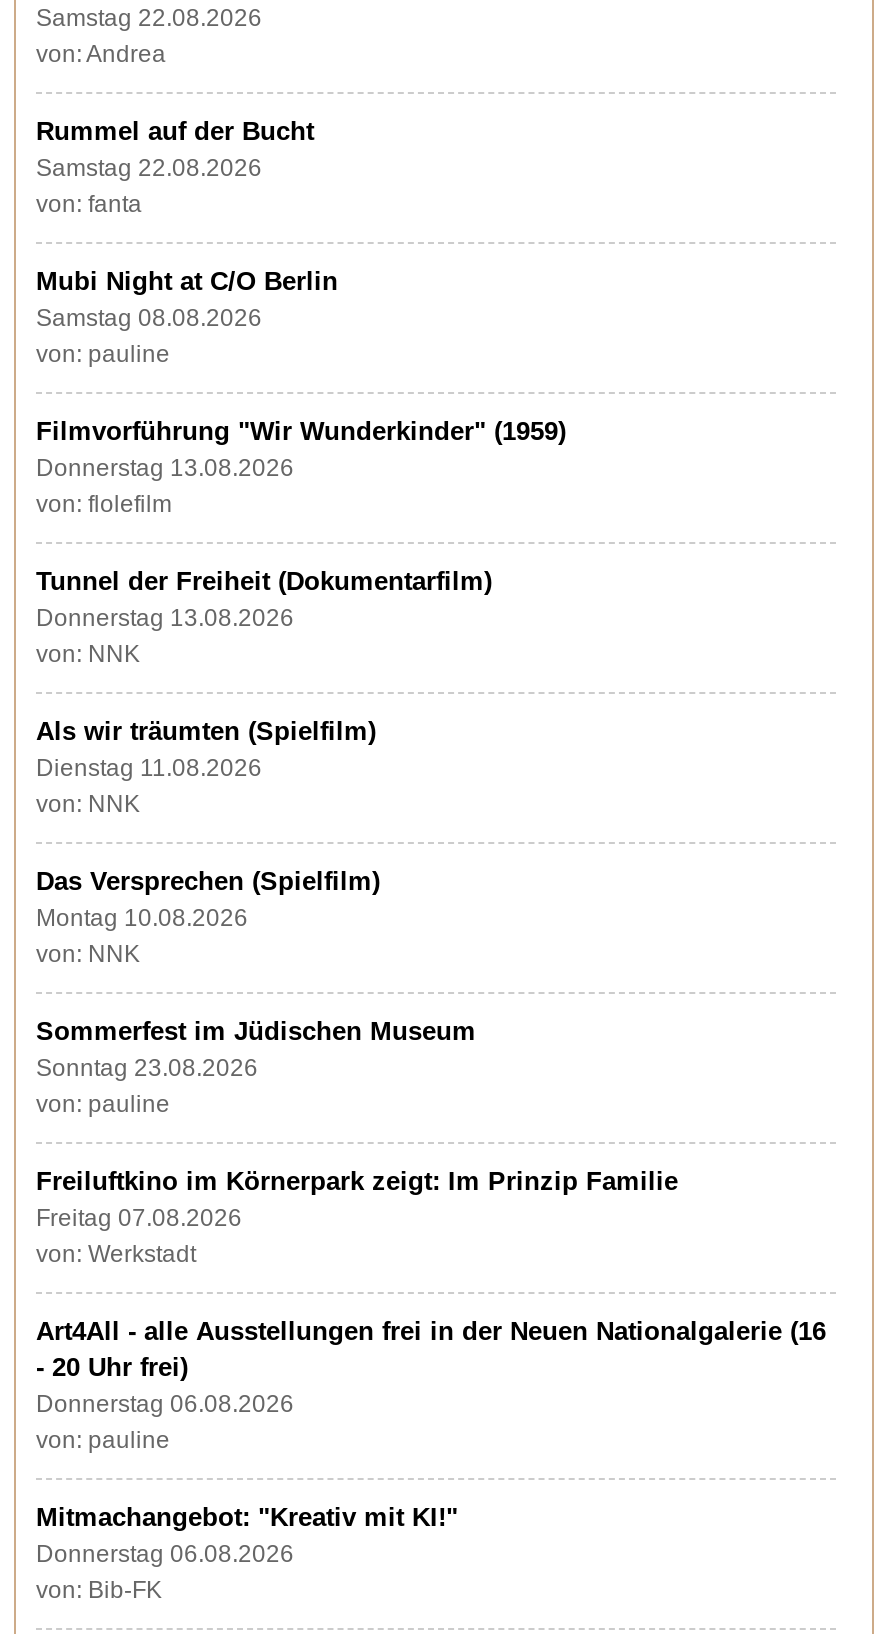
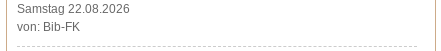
- von: Andrea
- Rummel auf der Bucht
- Samstag 22.08.2026
- von: fanta
- Mubi Night at C/O Berlin
- Samstag 08.08.2026
- von: pauline
- Filmvorführung "Wir Wunderkinder" (1959)
- Donnerstag 13.08.2026
- von: flolefilm
- Tunnel der Freiheit (Dokumentarfilm)
- Donnerstag 13.08.2026
- von: NNK
- Als wir träumten (Spielfilm)
- Dienstag 11.08.2026
- von: NNK
- Das Versprechen (Spielfilm)
- Montag 10.08.2026
- von: NNK
- Sommerfest im Jüdischen Museum
- Sonntag 23.08.2026
- von: pauline
- Freiluftkino im Körnerpark zeigt: Im Prinzip Familie
- Freitag 07.08.2026
- von: Werkstadt
- Art4All - alle Ausstellungen frei in der Neuen Nationalgalerie (16
- - 20 Uhr frei)
- Donnerstag 06.08.2026
- von: pauline
- Mitmachangebot: "Kreativ mit KI!"
- Donnerstag 06.08.2026
